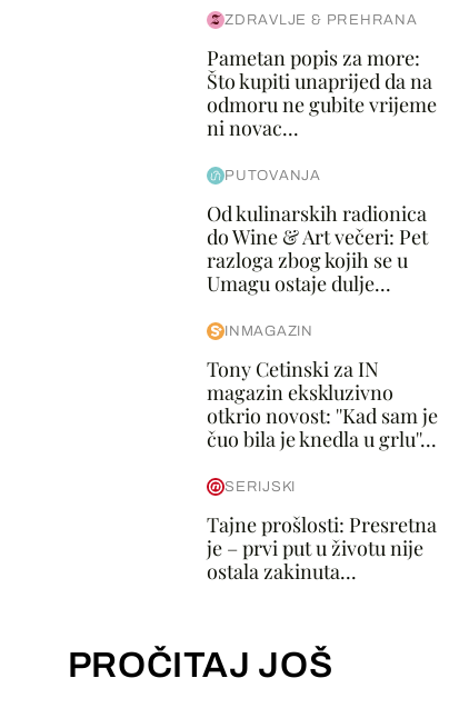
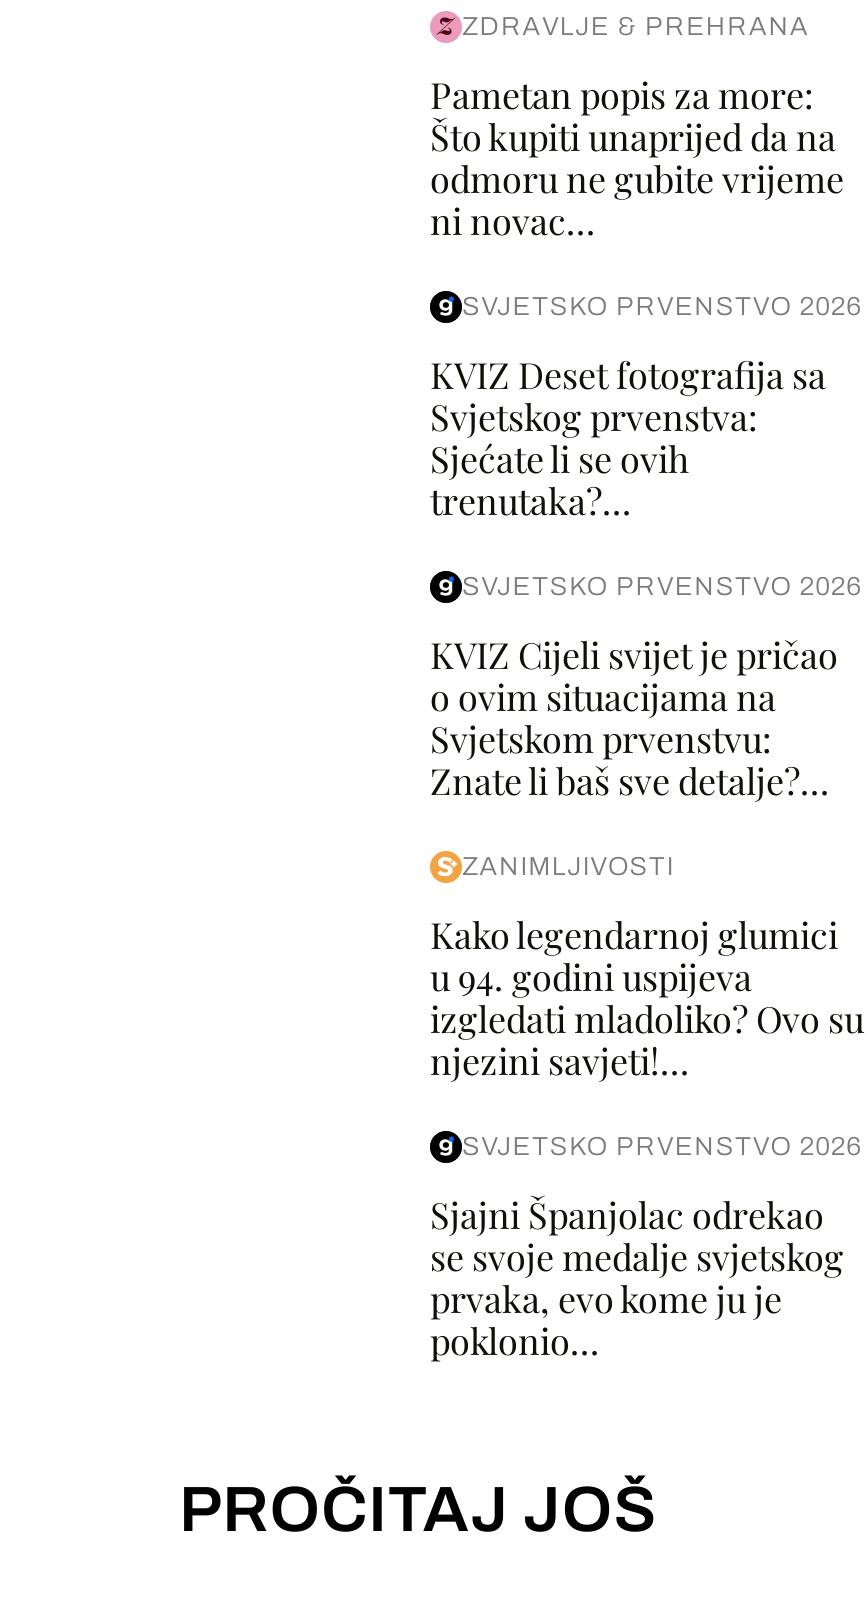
- PUTOVANJA
- Od kulinarskih radionica
- do Wine & Art večeri: Pet
- razloga zbog kojih se u
- Umagu ostaje dulje...
- INMAGAZIN
- Tony Cetinski za IN
- magazin ekskluzivno
- otkrio novost: ''Kad sam je
- čuo bila je knedla u grlu''...
- SERIJSKI
- Tajne prošlosti: Presretna
- je – prvi put u životu nije
- ostala zakinuta...
+ SVJETSKO PRVENSTVO 2026
+ KVIZ Deset fotografija sa
+ Svjetskog prvenstva:
+ Sjećate li se ovih
+ trenutaka?...
+ SVJETSKO PRVENSTVO 2026
+ KVIZ Cijeli svijet je pričao
+ o ovim situacijama na
+ Svjetskom prvenstvu:
+ Znate li baš sve detalje?...
+ ZANIMLJIVOSTI
+ Kako legendarnoj glumici
+ u 94. godini uspijeva
+ izgledati mladoliko? Ovo su
+ njezini savjeti!...
+ SVJETSKO PRVENSTVO 2026
+ Sjajni Španjolac odrekao
+ se svoje medalje svjetskog
+ prvaka, evo kome ju je
+ poklonio...
